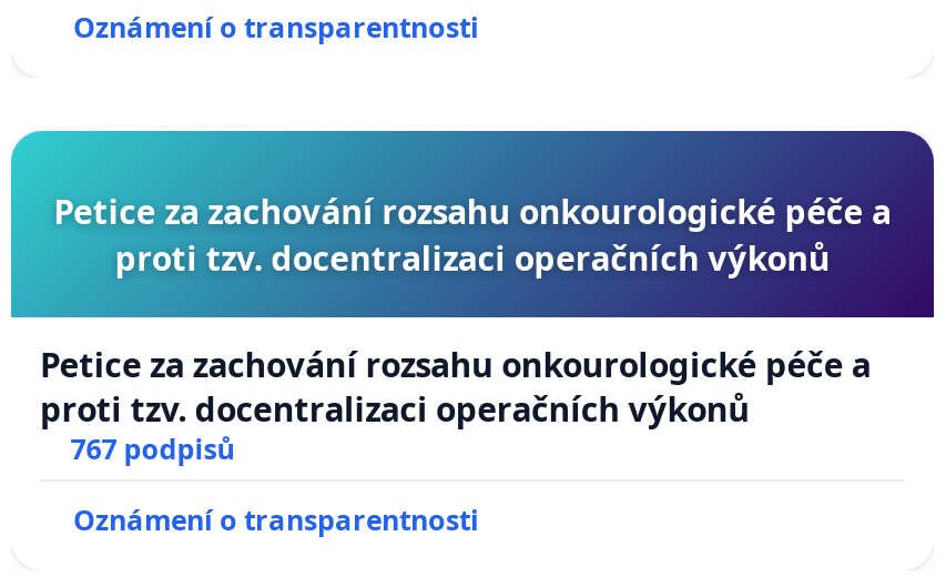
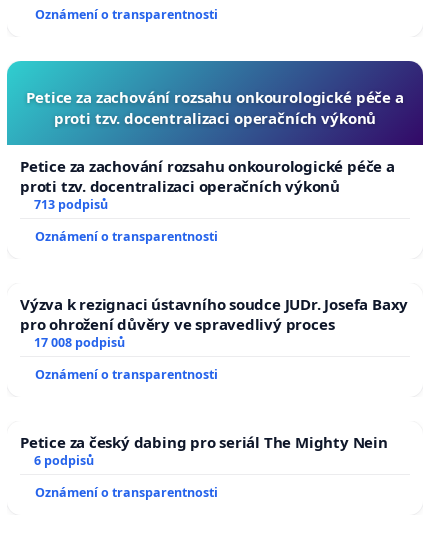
- 767 podpisů
+ 713 podpisů
+ Oznámení o transparentnosti
+ Výzva k rezignaci ústavního soudce JUDr. Josefa Baxy
+ pro ohrožení důvěry ve spravedlivý proces
+ 17 008 podpisů
+ Oznámení o transparentnosti
+ Petice za český dabing pro seriál The Mighty Nein
+ 6 podpisů
